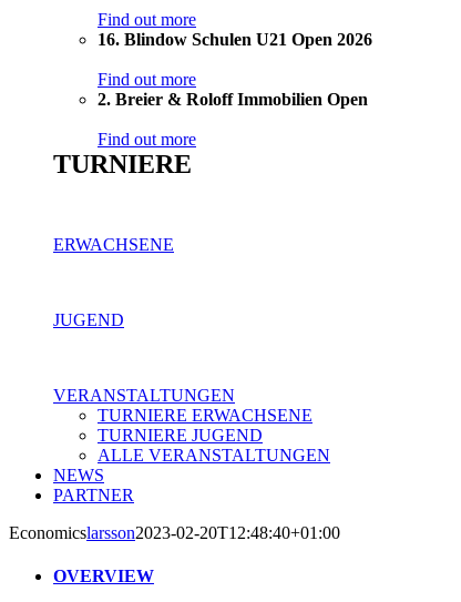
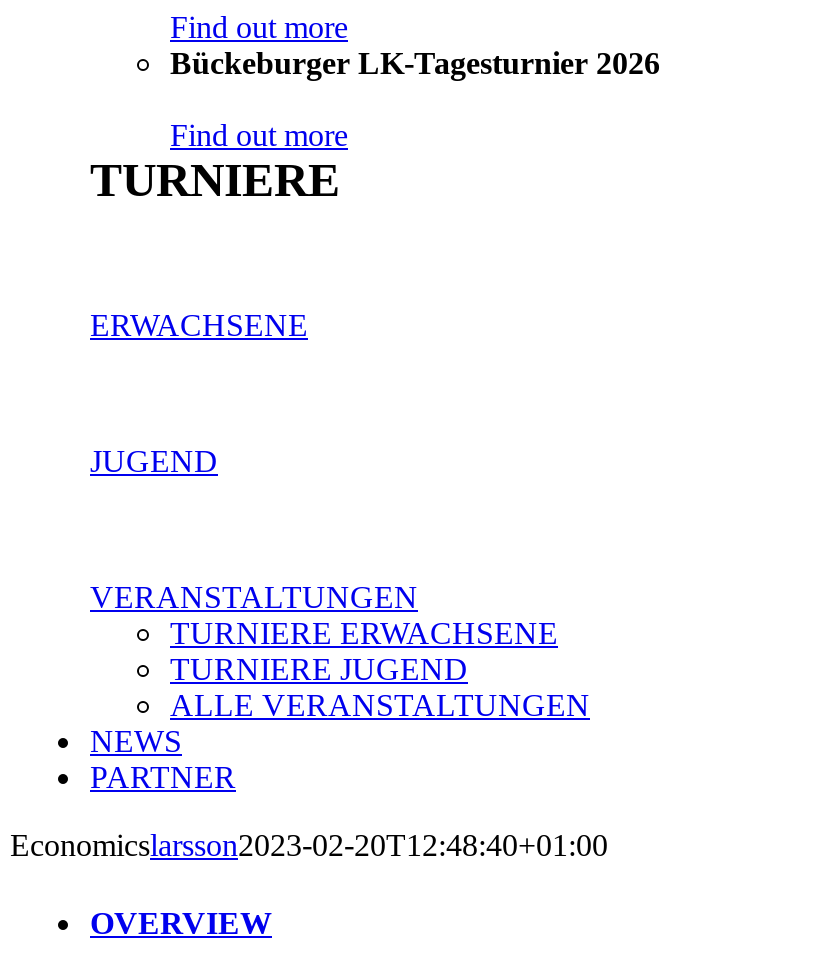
- 16. Blindow Schulen U21 Open 2026
- Find out more
- 2. Breier & Roloff Immobilien Open
+ Bückeburger LK-Tagesturnier 2026
